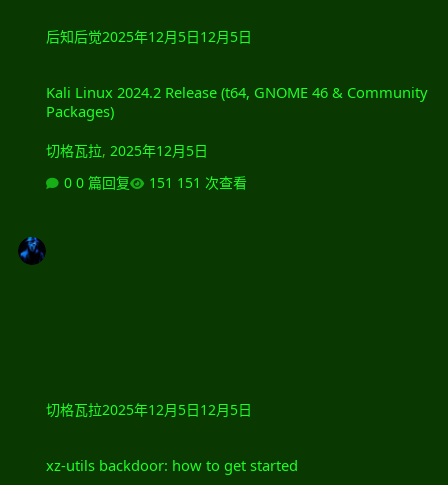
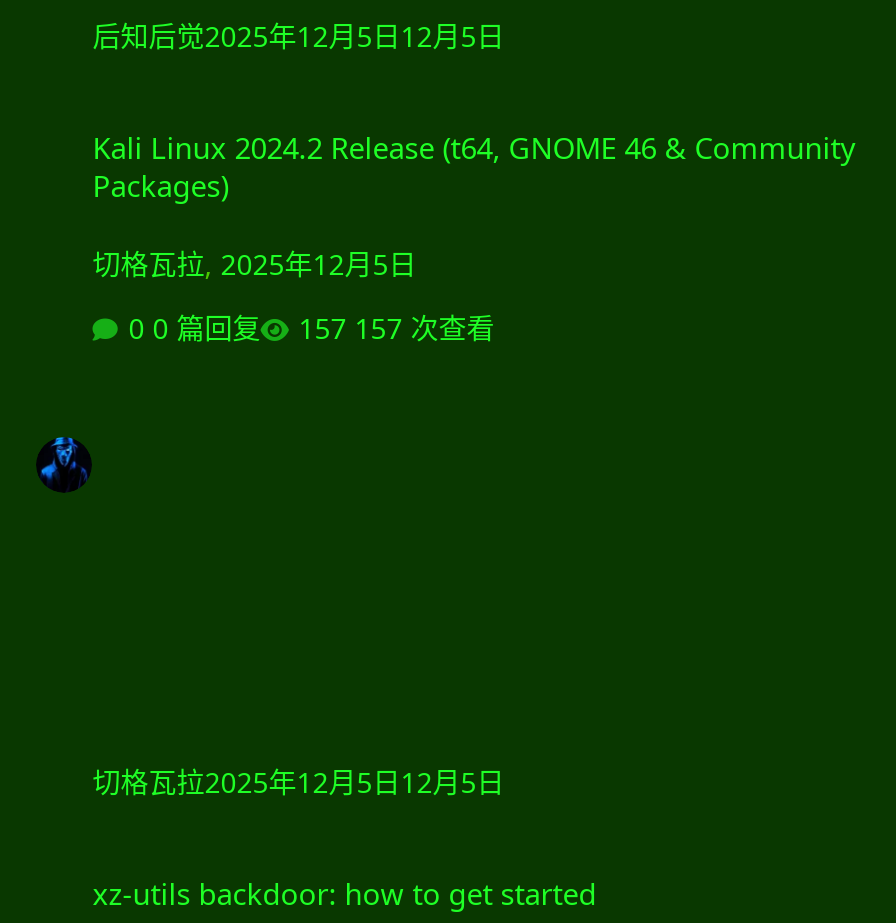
- 151 次查看
+ 157 次查看
